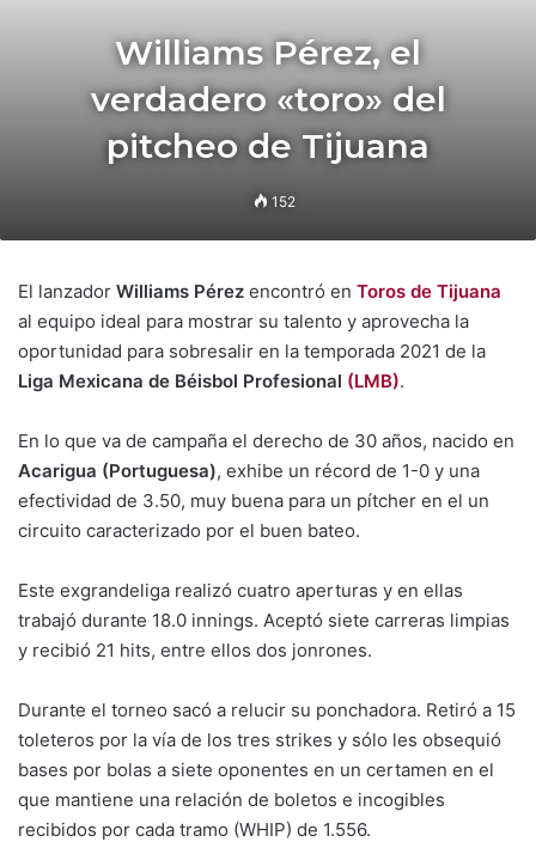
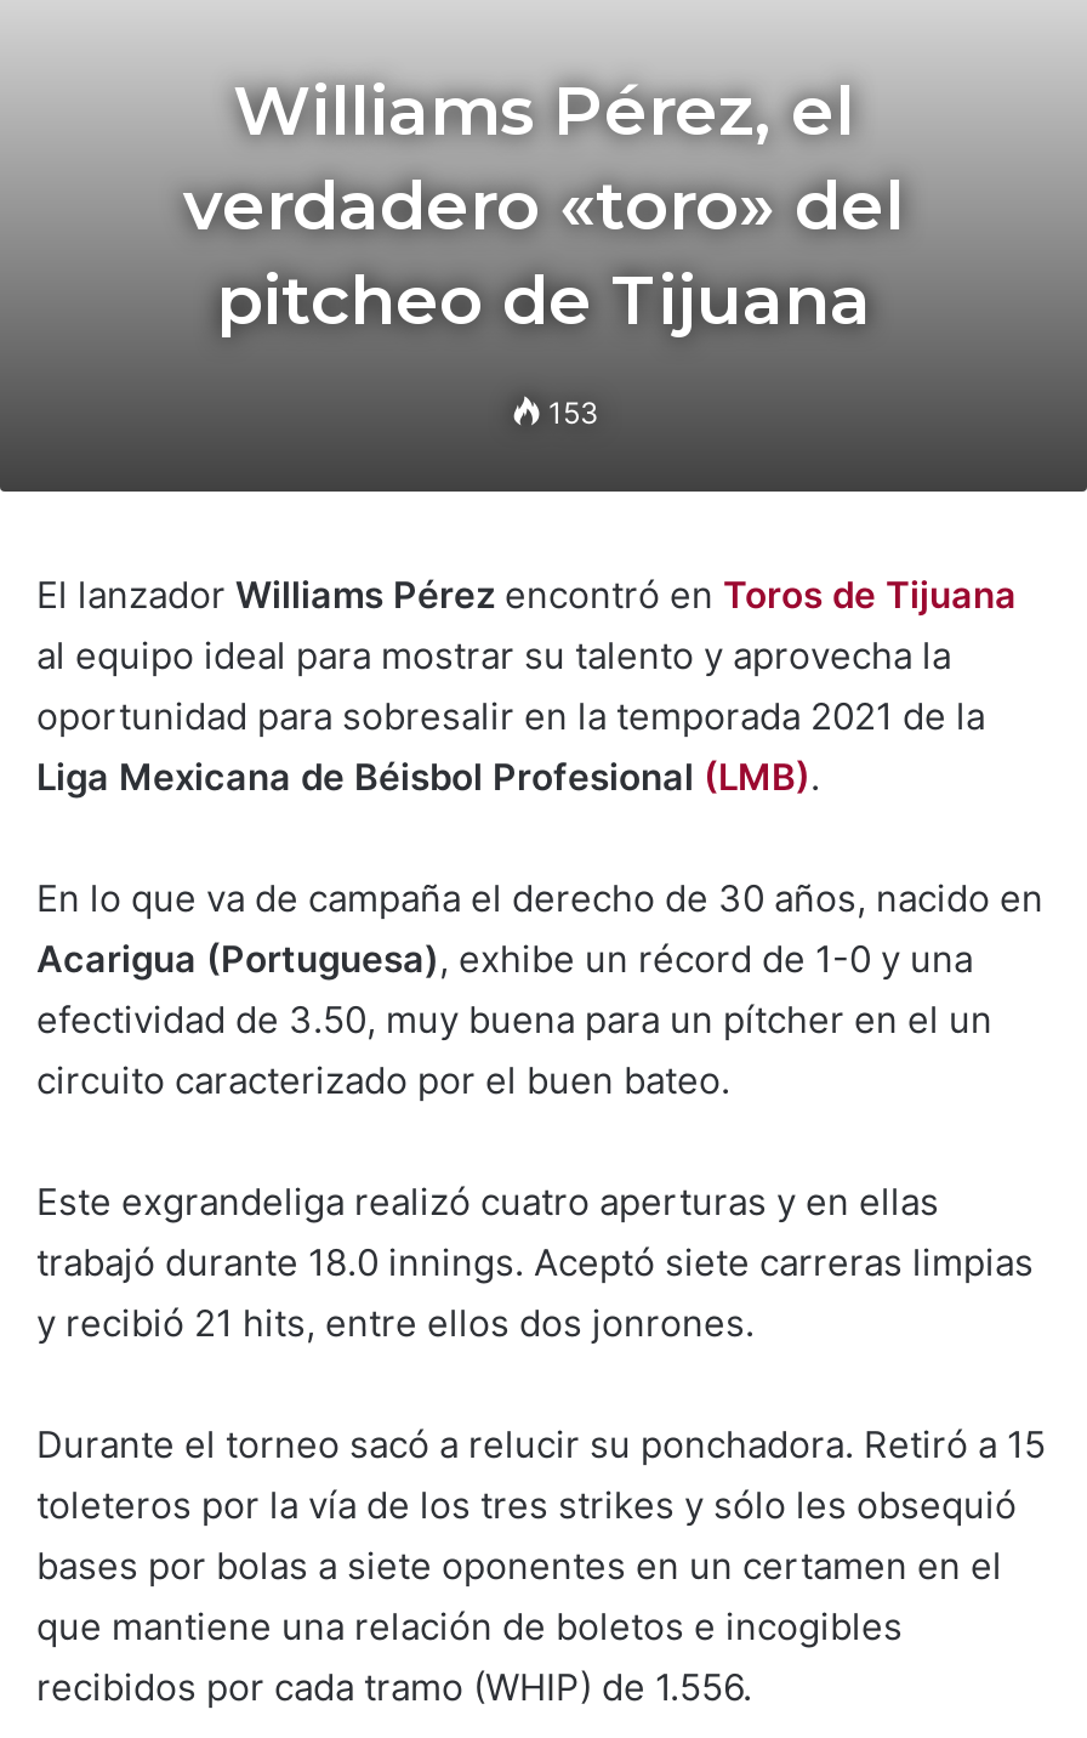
- 152
+ 153
